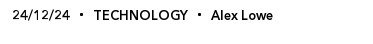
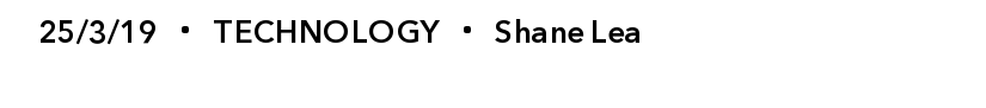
- 24/12/24
+ 25/3/19

- Alex Lowe
+ Shane Lea
